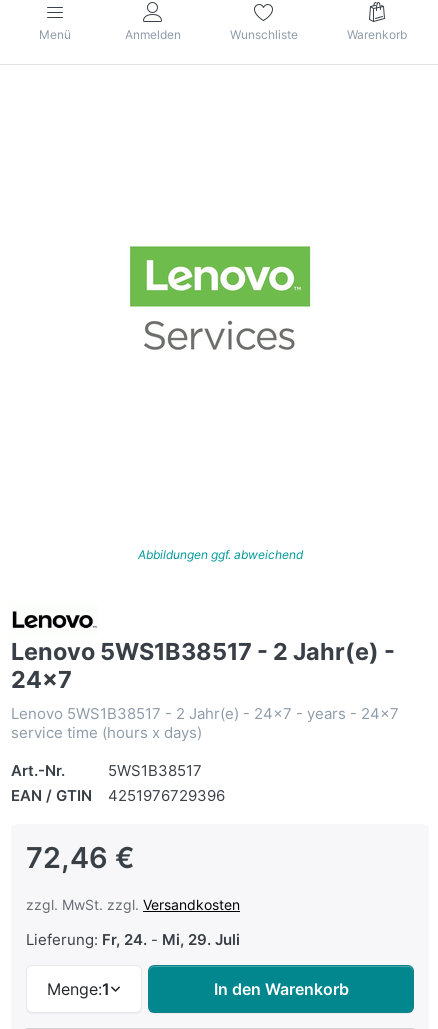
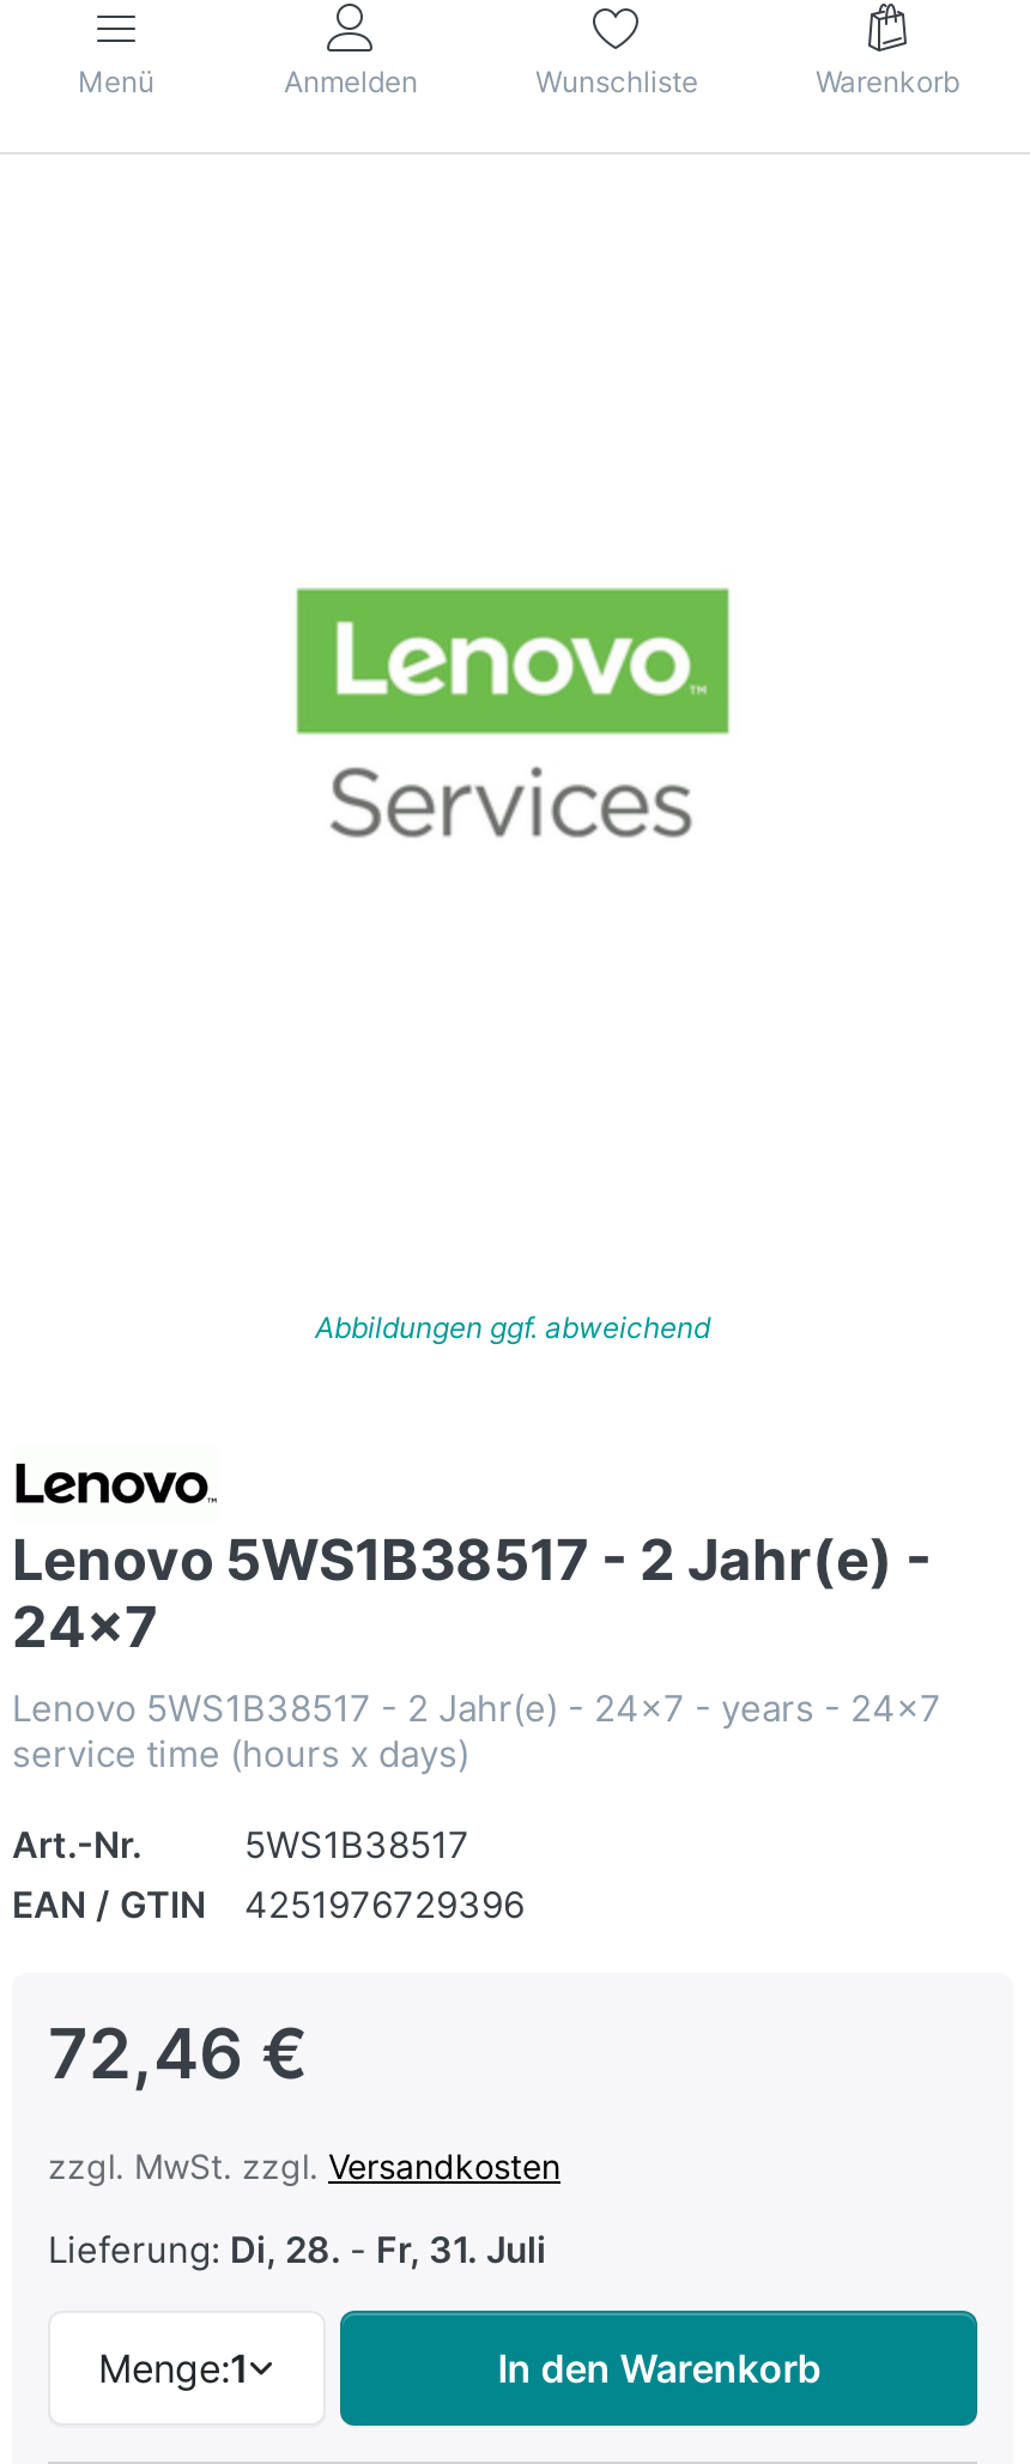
- Lieferung: Fr, 24. - Mi, 29. Juli
+ Lieferung: Di, 28. - Fr, 31. Juli
